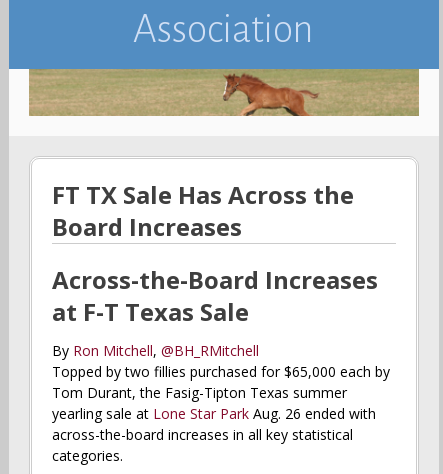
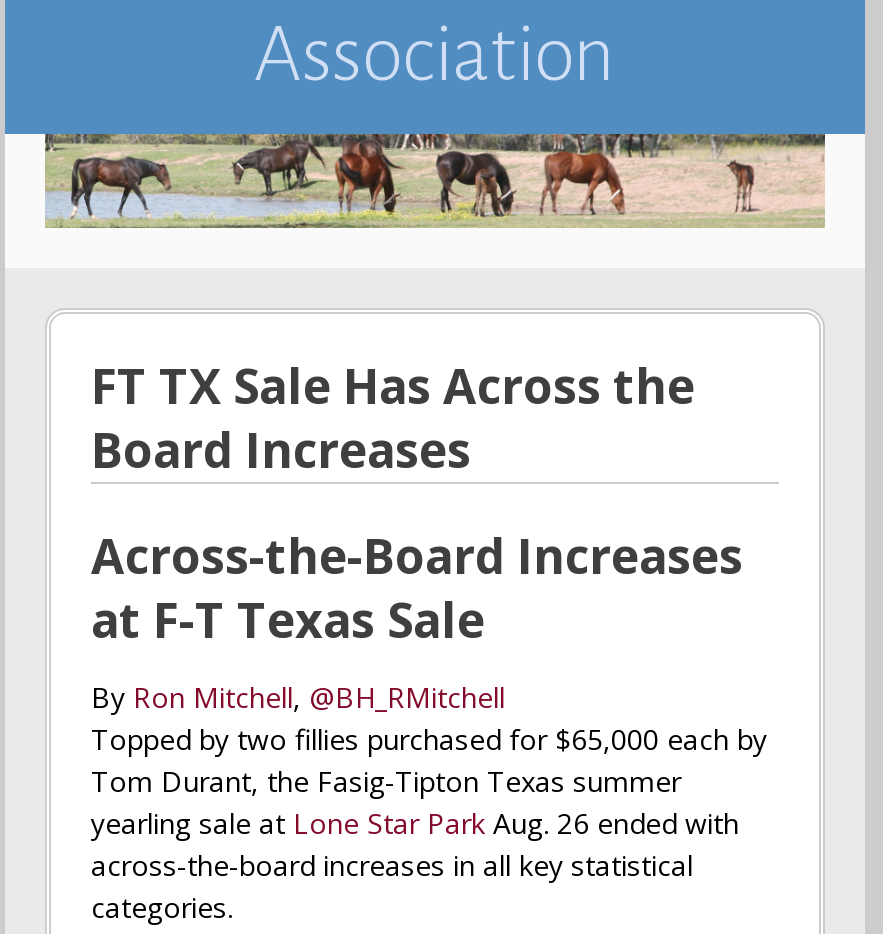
- [image]
+ [image]
